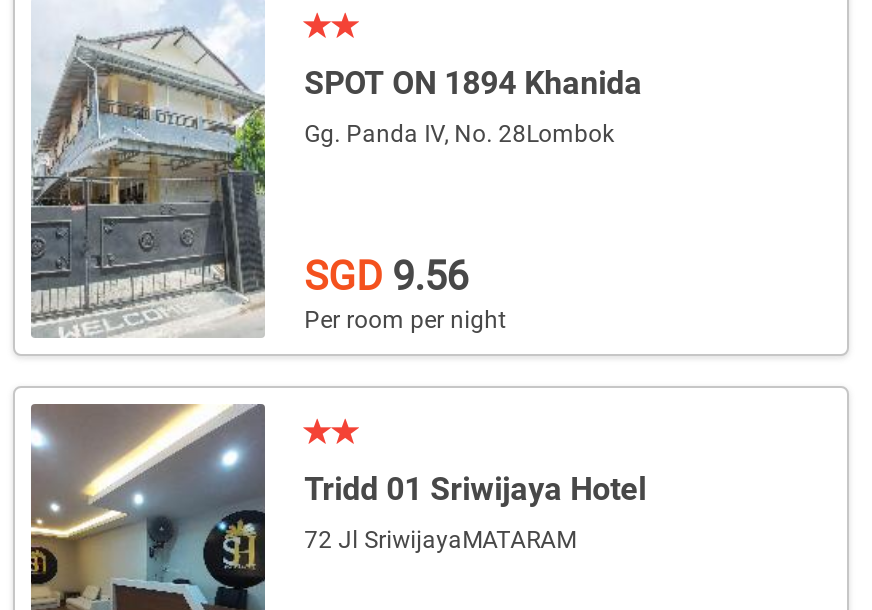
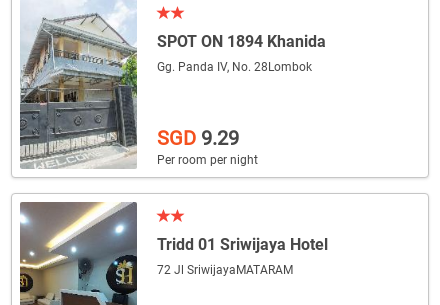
- SGD 9.56
+ SGD 9.29
